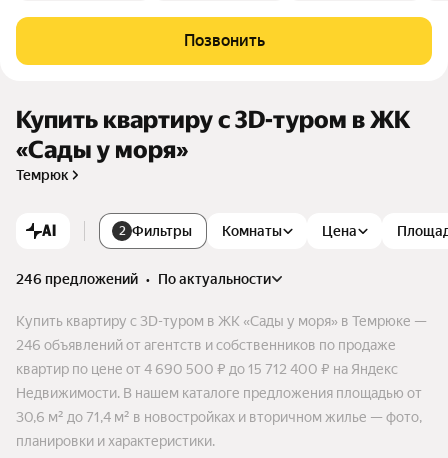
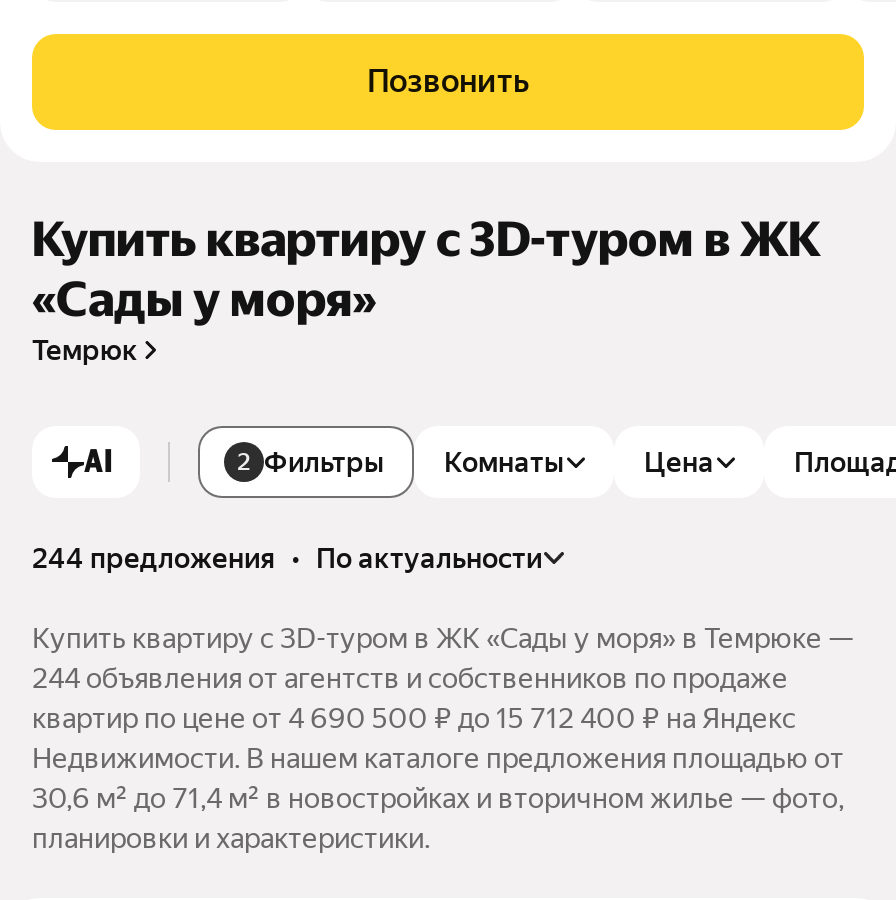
- 246 предложений • по актуальности
+ 244 предложения • по актуальности

- 246 объявлений от агентств и собственников по продаже
+ 244 объявления от агентств и собственников по продаже
